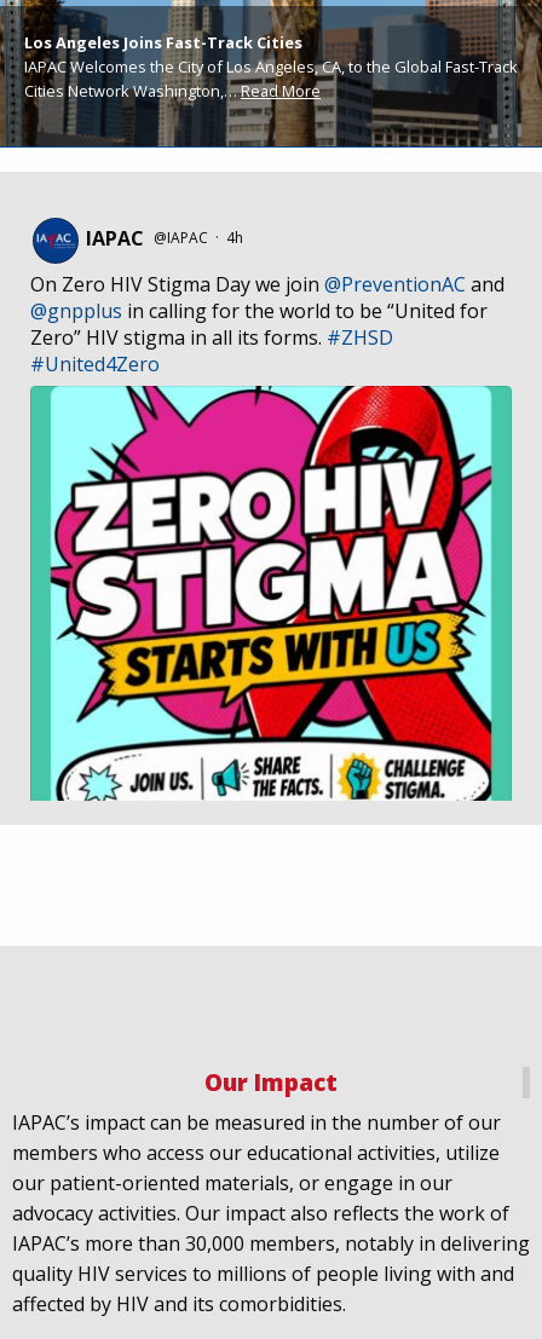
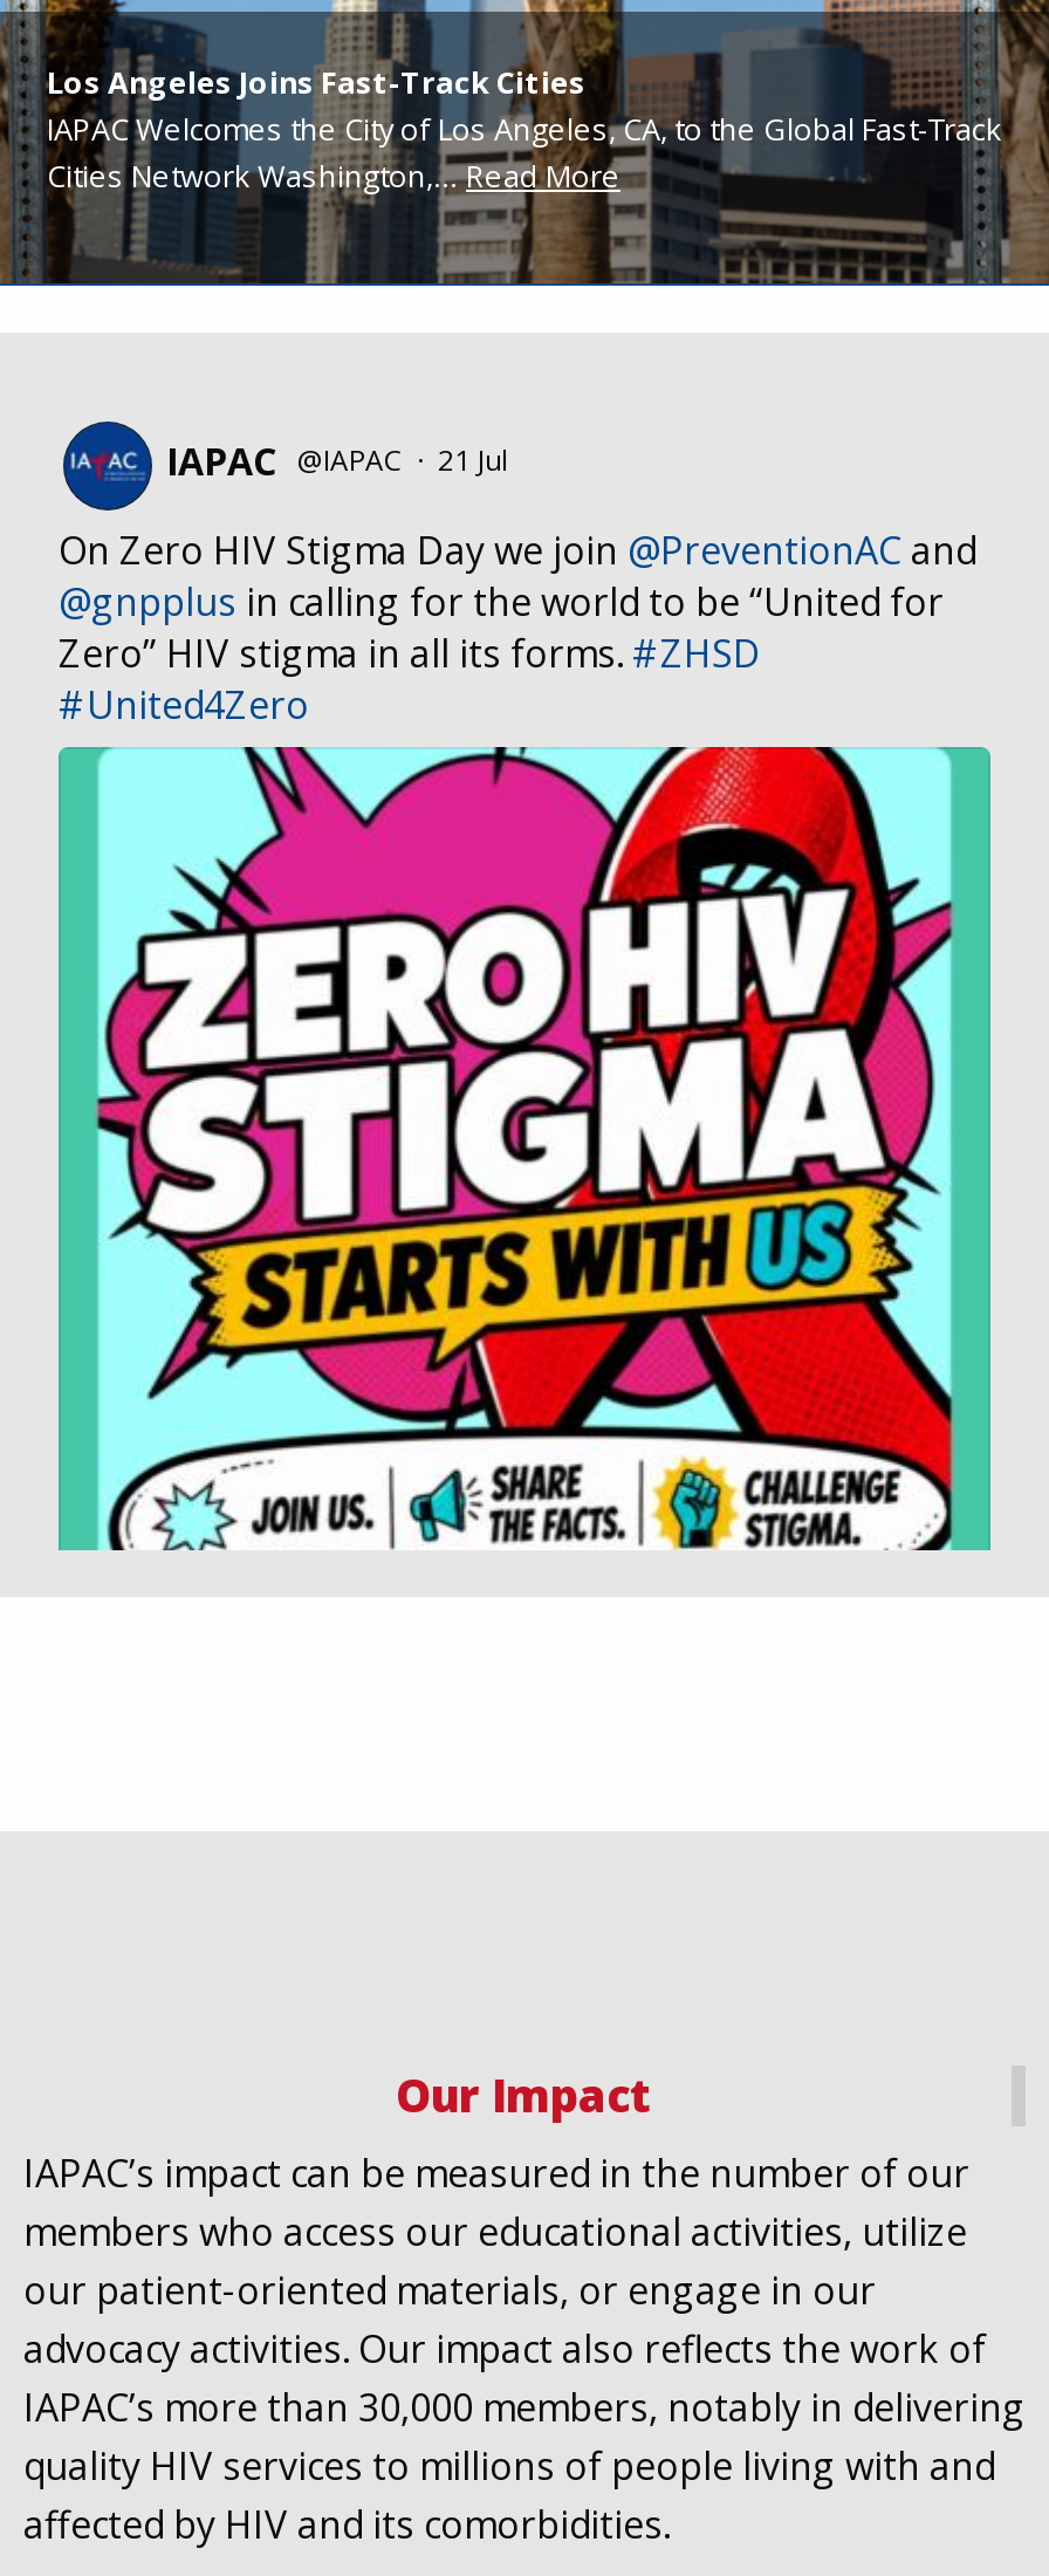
- IAPAC @IAPAC · 4h
+ IAPAC @IAPAC · 21 Jul
